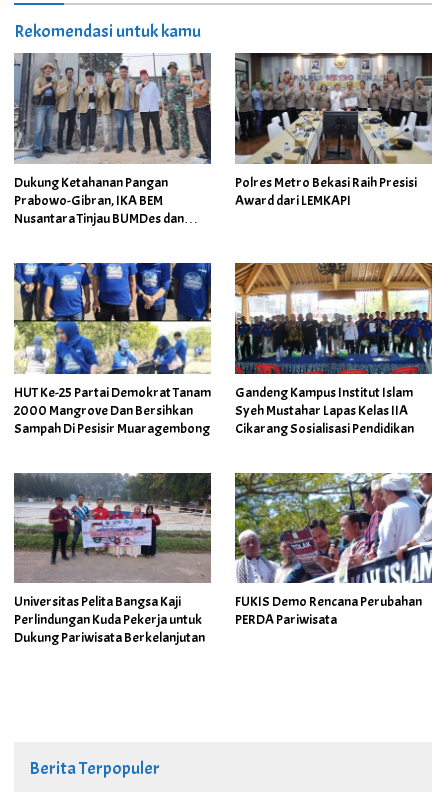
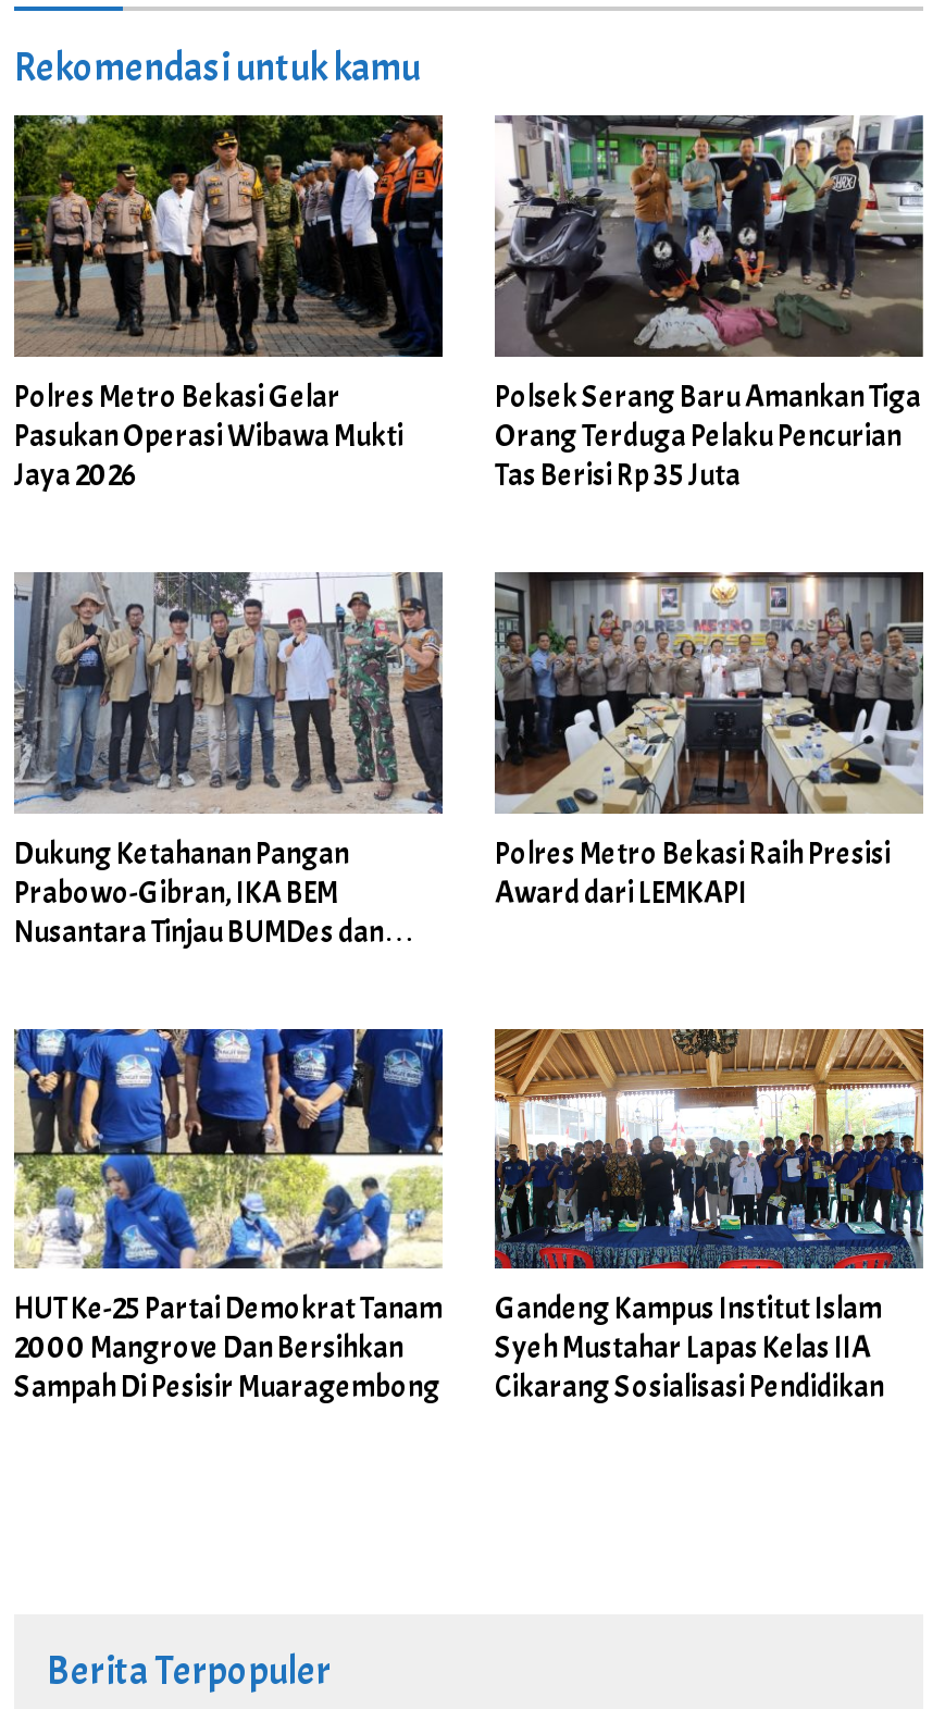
+ [image]
+ Polres Metro Bekasi Gelar
+ Pasukan Operasi Wibawa Mukti
+ Jaya 2026

+ [image]
+ Polsek Serang Baru Amankan Tiga
+ Orang Terduga Pelaku Pencurian
+ Tas Berisi Rp 35 Juta

moved down: [image] | Dukung Ketahanan Pangan | Prabowo-Gibran, IKA BEM | ... | Syeh Mustahar Lapas Kelas IIA | Cikarang Sosialisasi Pendidikan

- [image]
- Universitas Pelita Bangsa Kaji
- Perlindungan Kuda Pekerja untuk
- Dukung Pariwisata Berkelanjutan

- [image]
- FUKIS Demo Rencana Perubahan
- PERDA Pariwisata
